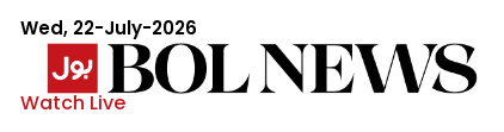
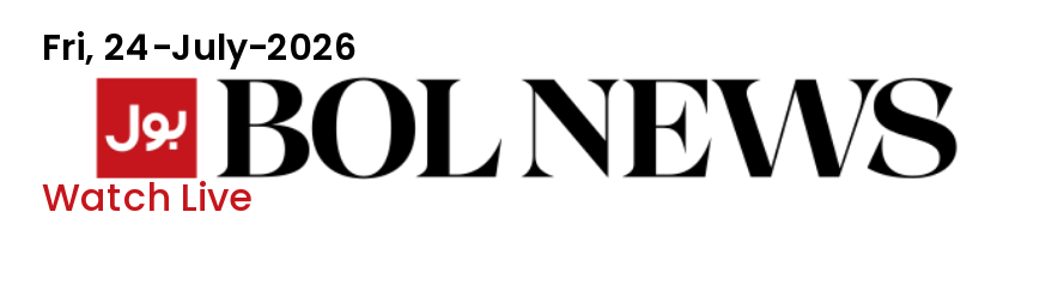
- Wed, 22-July-2026
+ Fri, 24-July-2026
